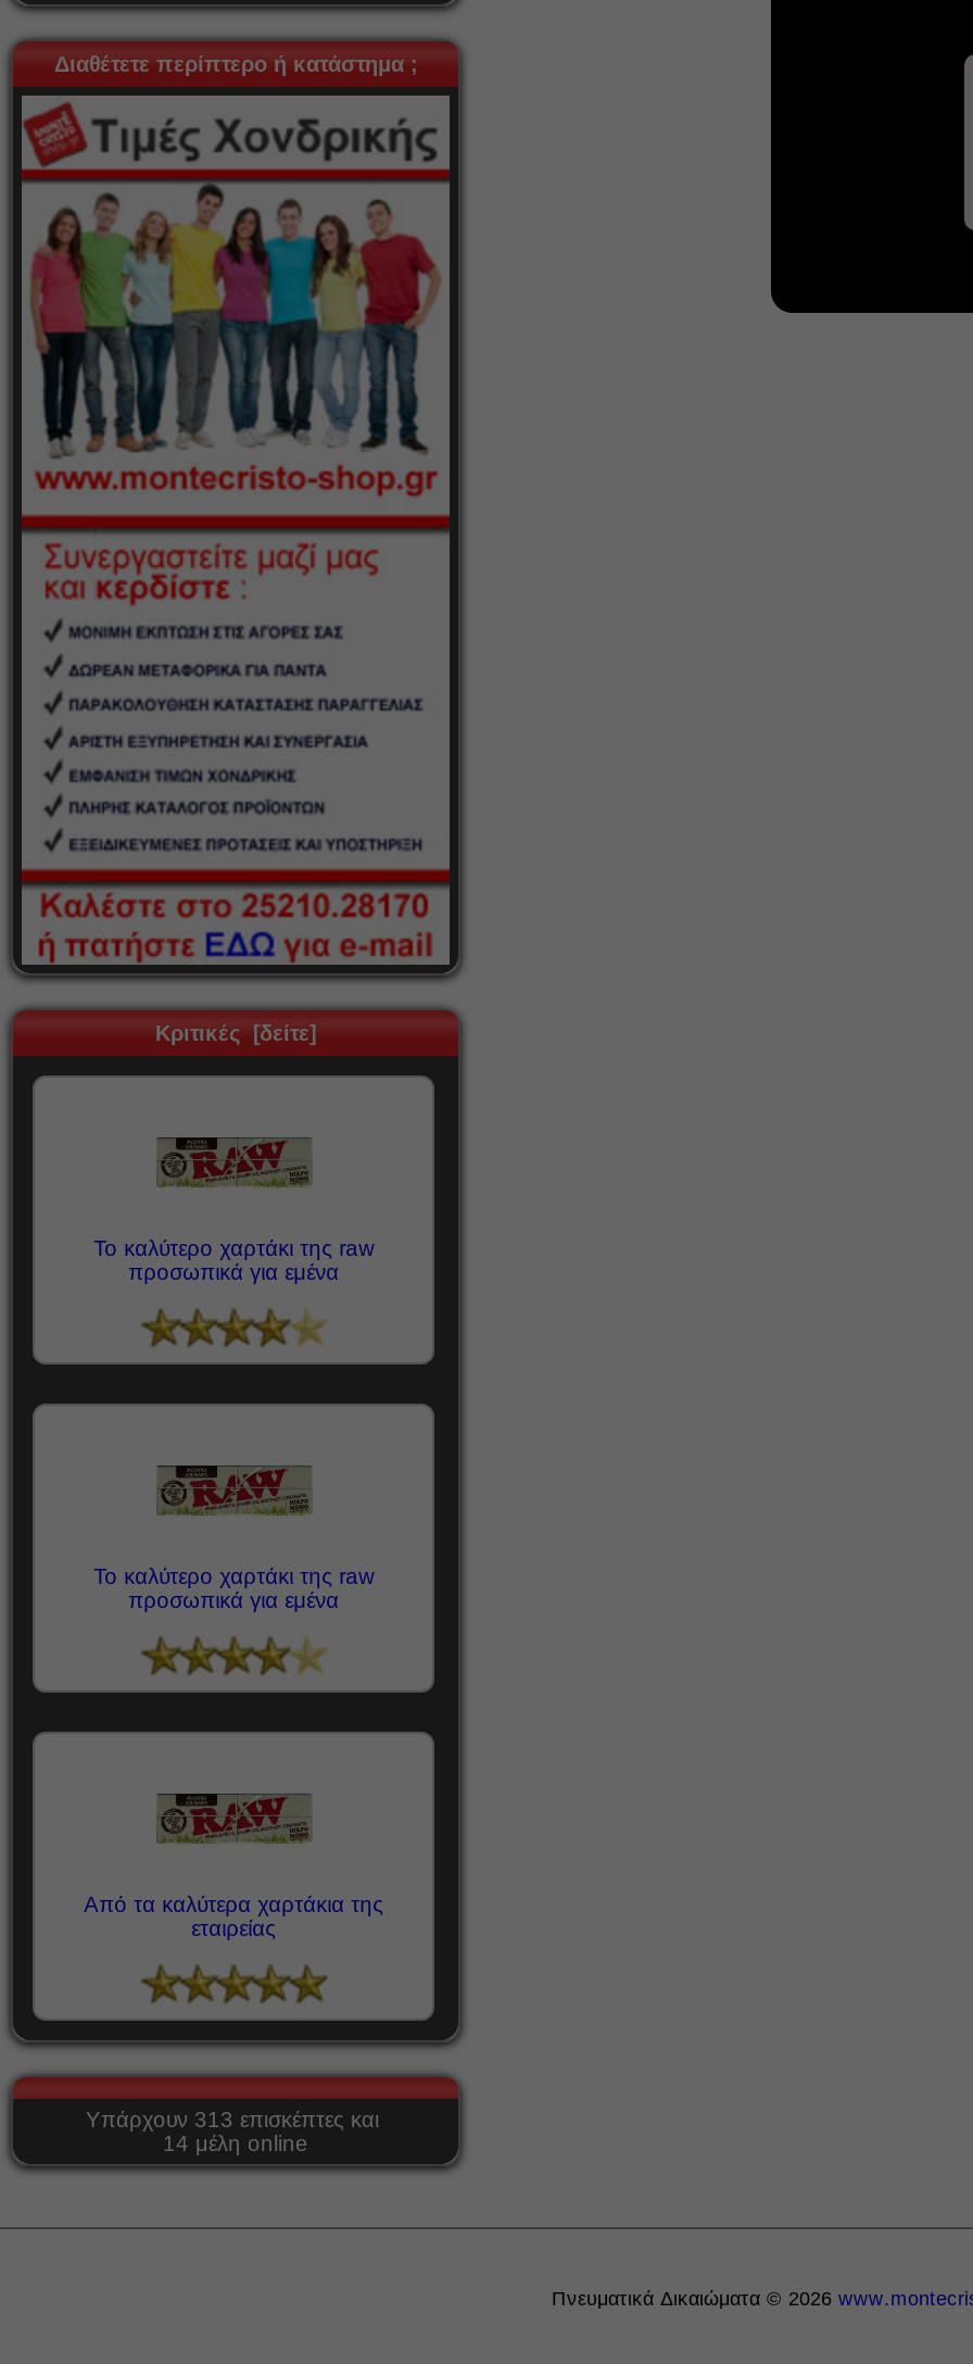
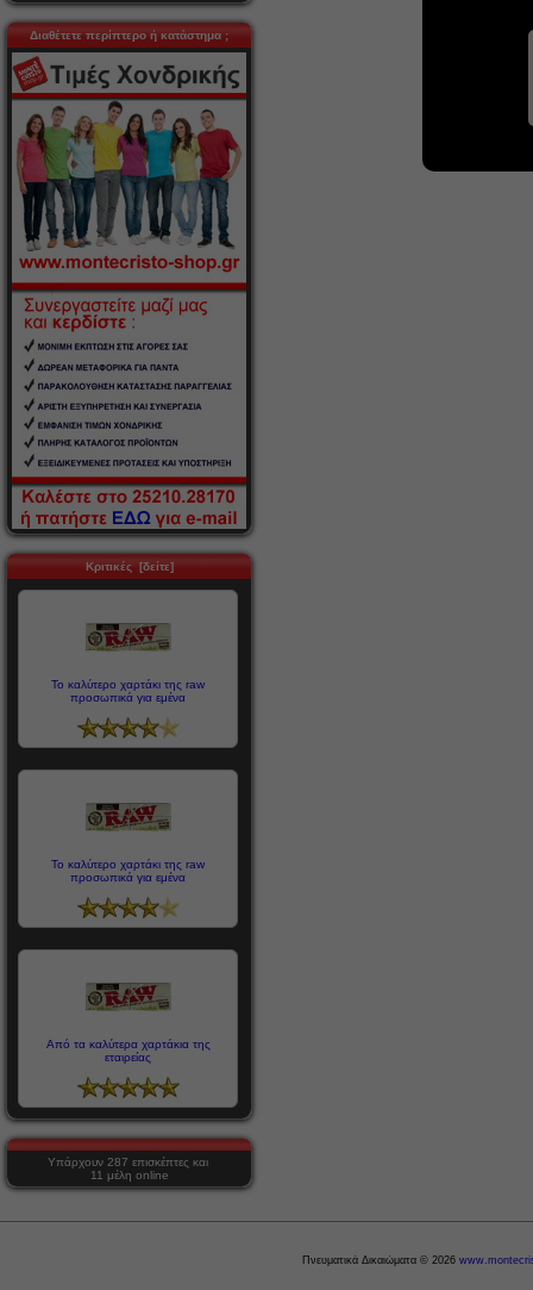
- Υπάρχουν 313 επισκέπτες και
+ Υπάρχουν 287 επισκέπτες και

- 14 μέλη online
+ 11 μέλη online
